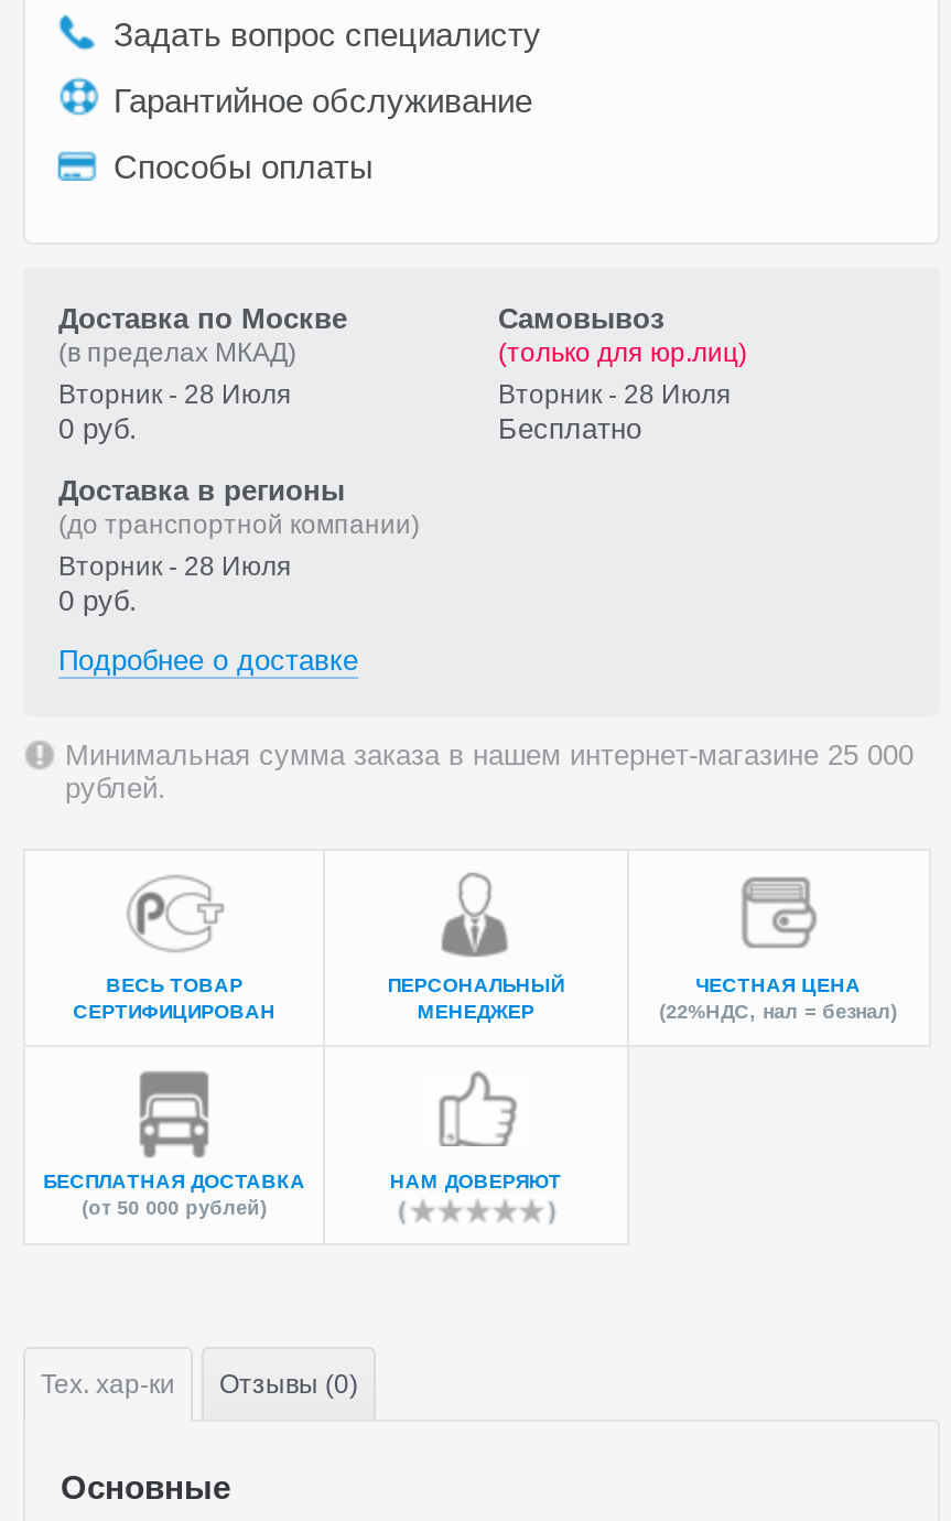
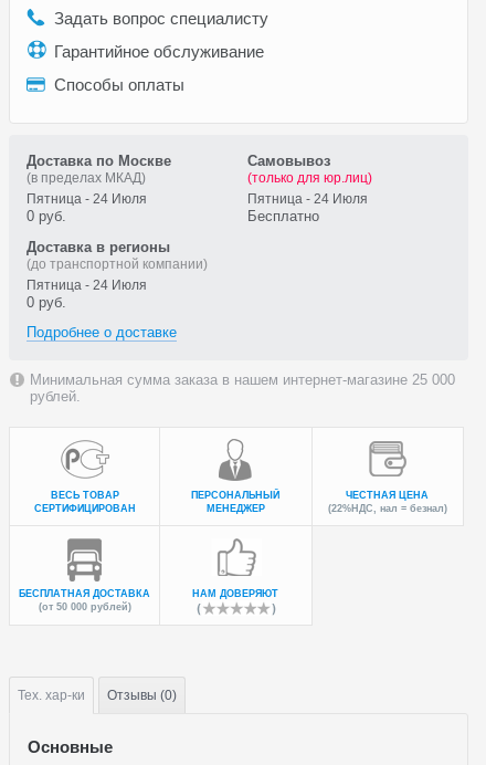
- Вторник - 28 Июля
+ Пятница - 24 Июля

- Вторник - 28 Июля
+ Пятница - 24 Июля

- Вторник - 28 Июля
+ Пятница - 24 Июля
